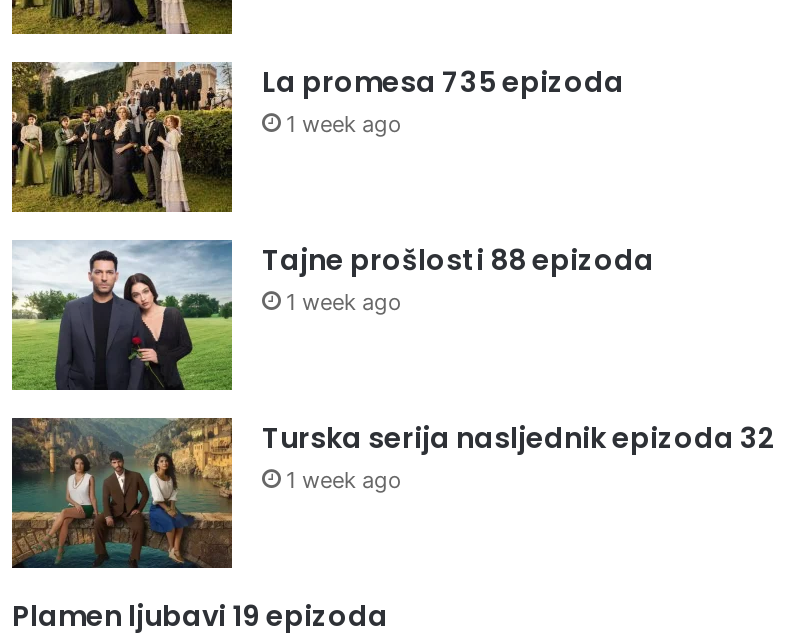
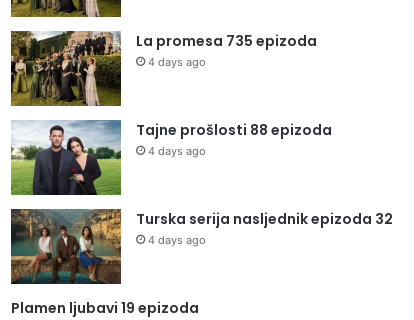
- 1 week ago
+ 4 days ago

- 1 week ago
+ 4 days ago

- 1 week ago
+ 4 days ago
